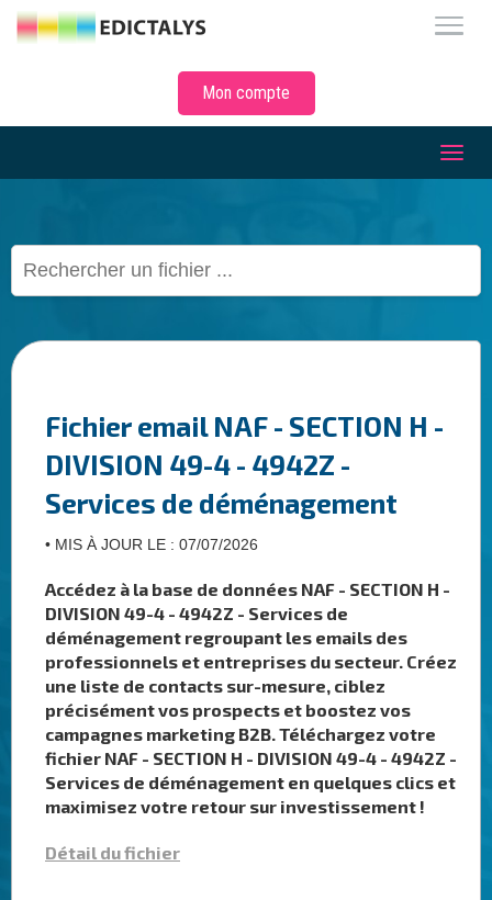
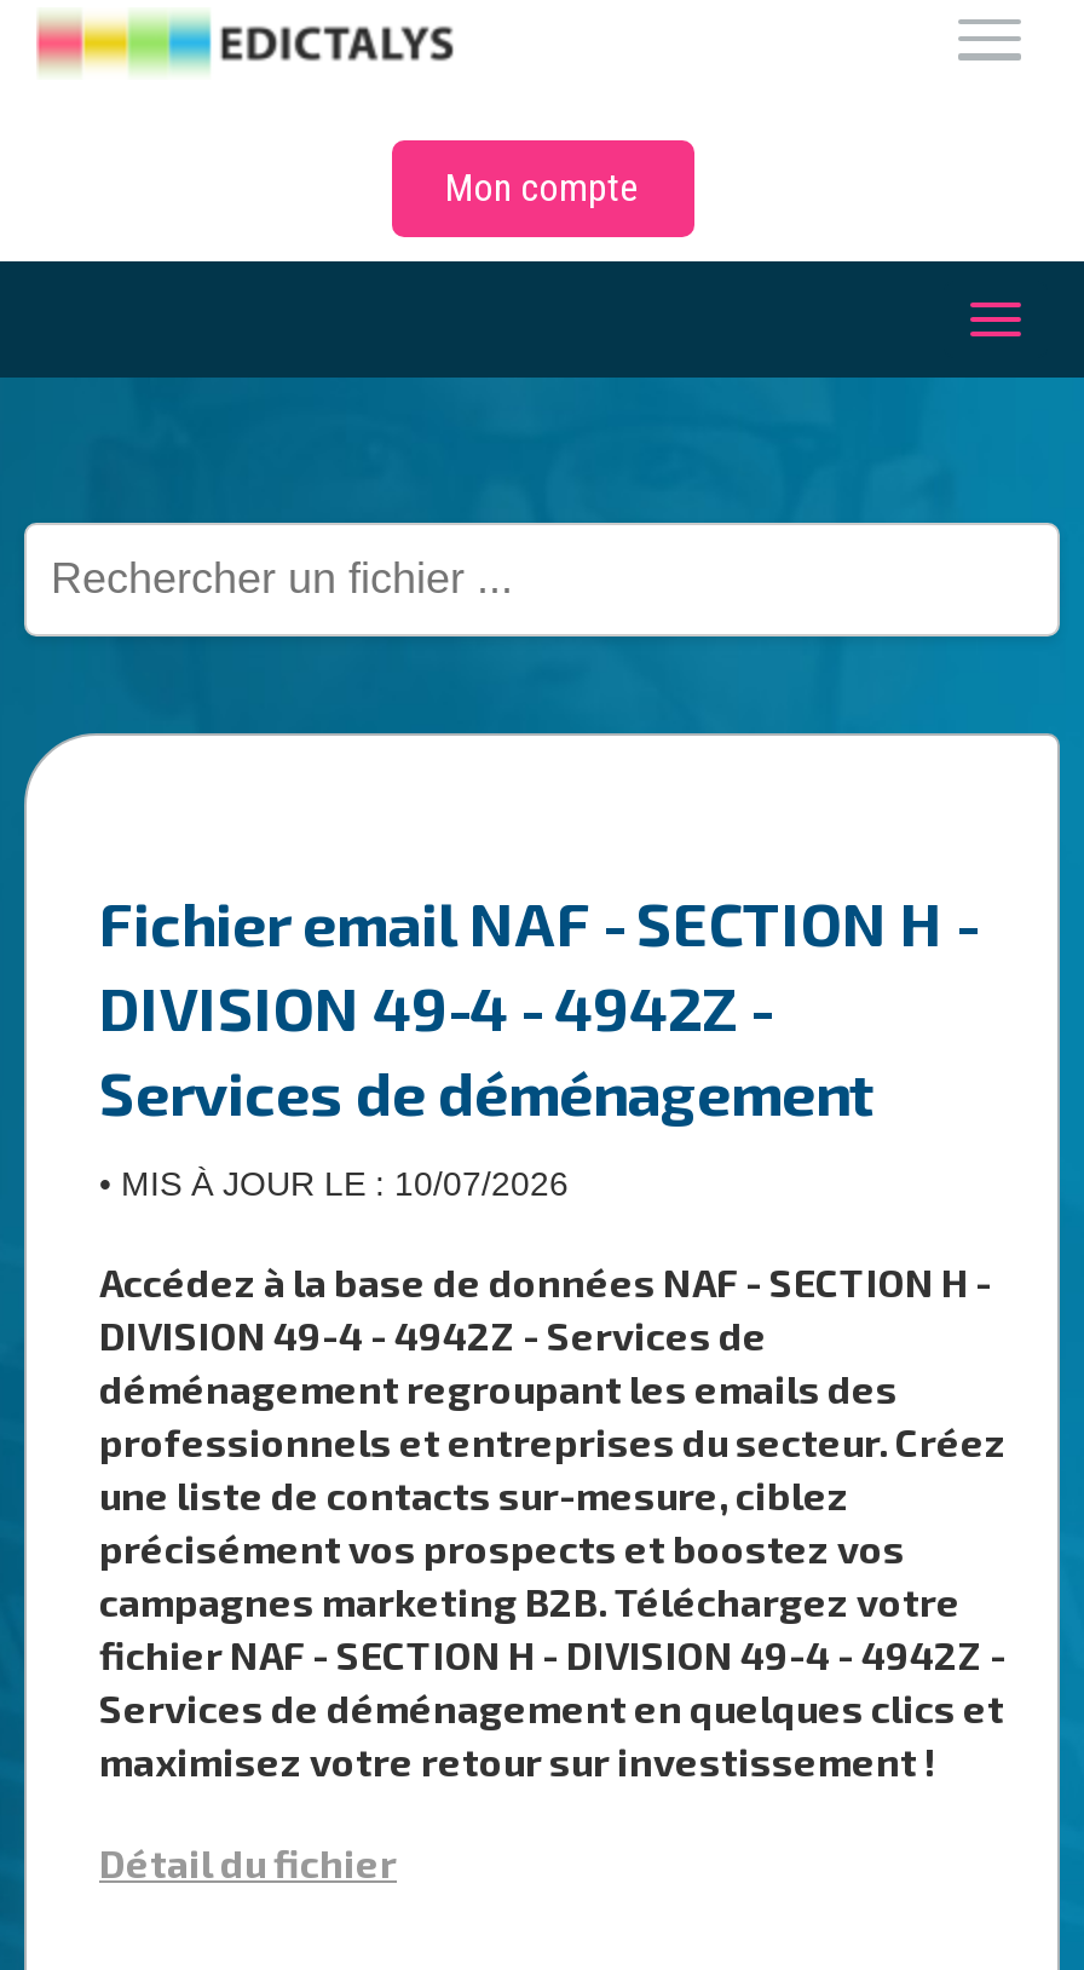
- • MIS À JOUR LE : 07/07/2026
+ • MIS À JOUR LE : 10/07/2026
